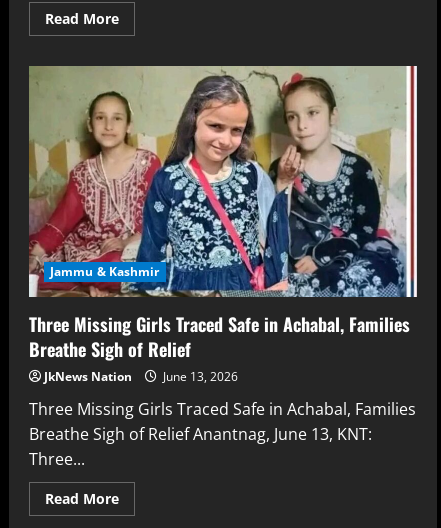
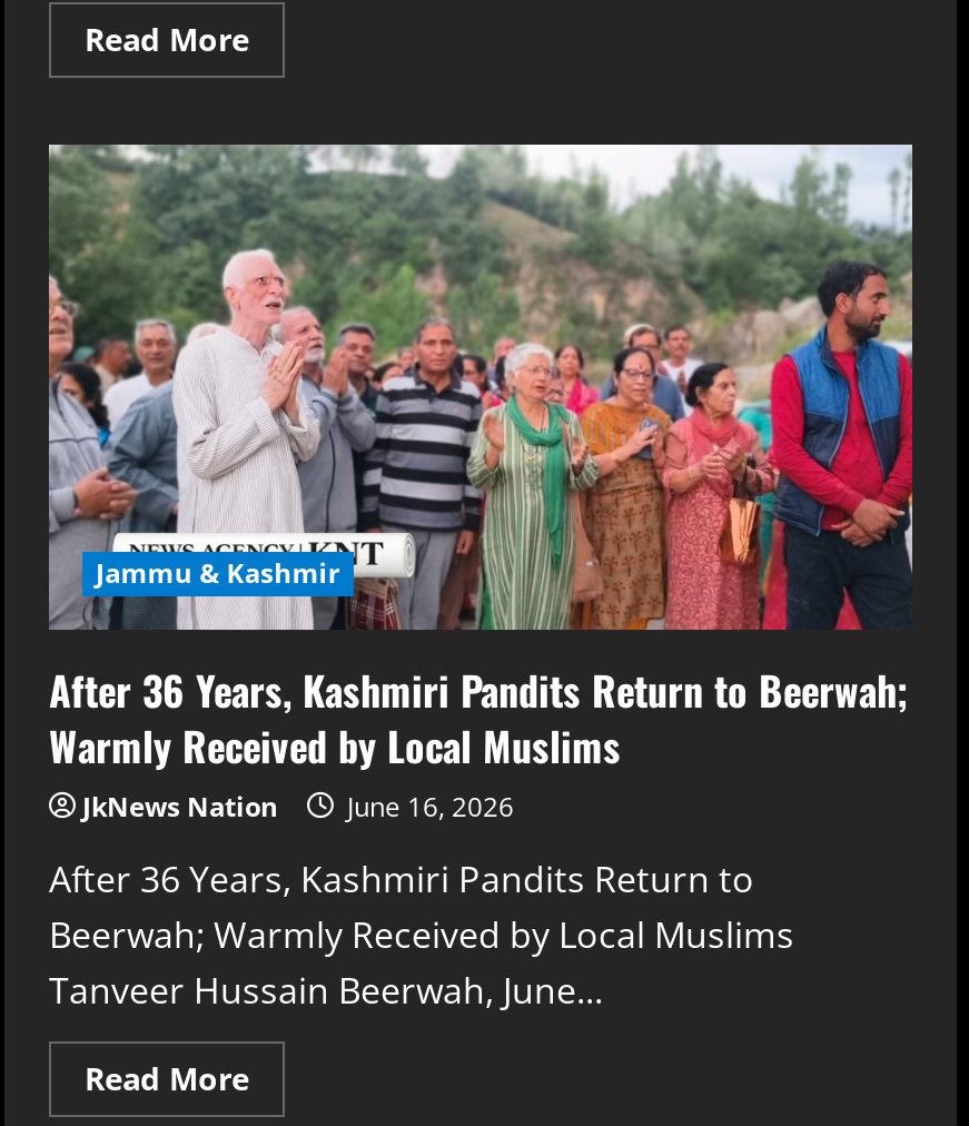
- [image]
- Three Missing Girls Traced Safe in Achabal, Families
- Breathe Sigh of Relief
+ [image]
+ After 36 Years, Kashmiri Pandits Return to Beerwah;
+ Warmly Received by Local Muslims

- JkNews Nation June 13, 2026
+ JkNews Nation June 16, 2026

- Three Missing Girls Traced Safe in Achabal, Families
- Breathe Sigh of Relief Anantnag, June 13, KNT:
- Three...
+ After 36 Years, Kashmiri Pandits Return to
+ Beerwah; Warmly Received by Local Muslims
+ Tanveer Hussain Beerwah, June...
